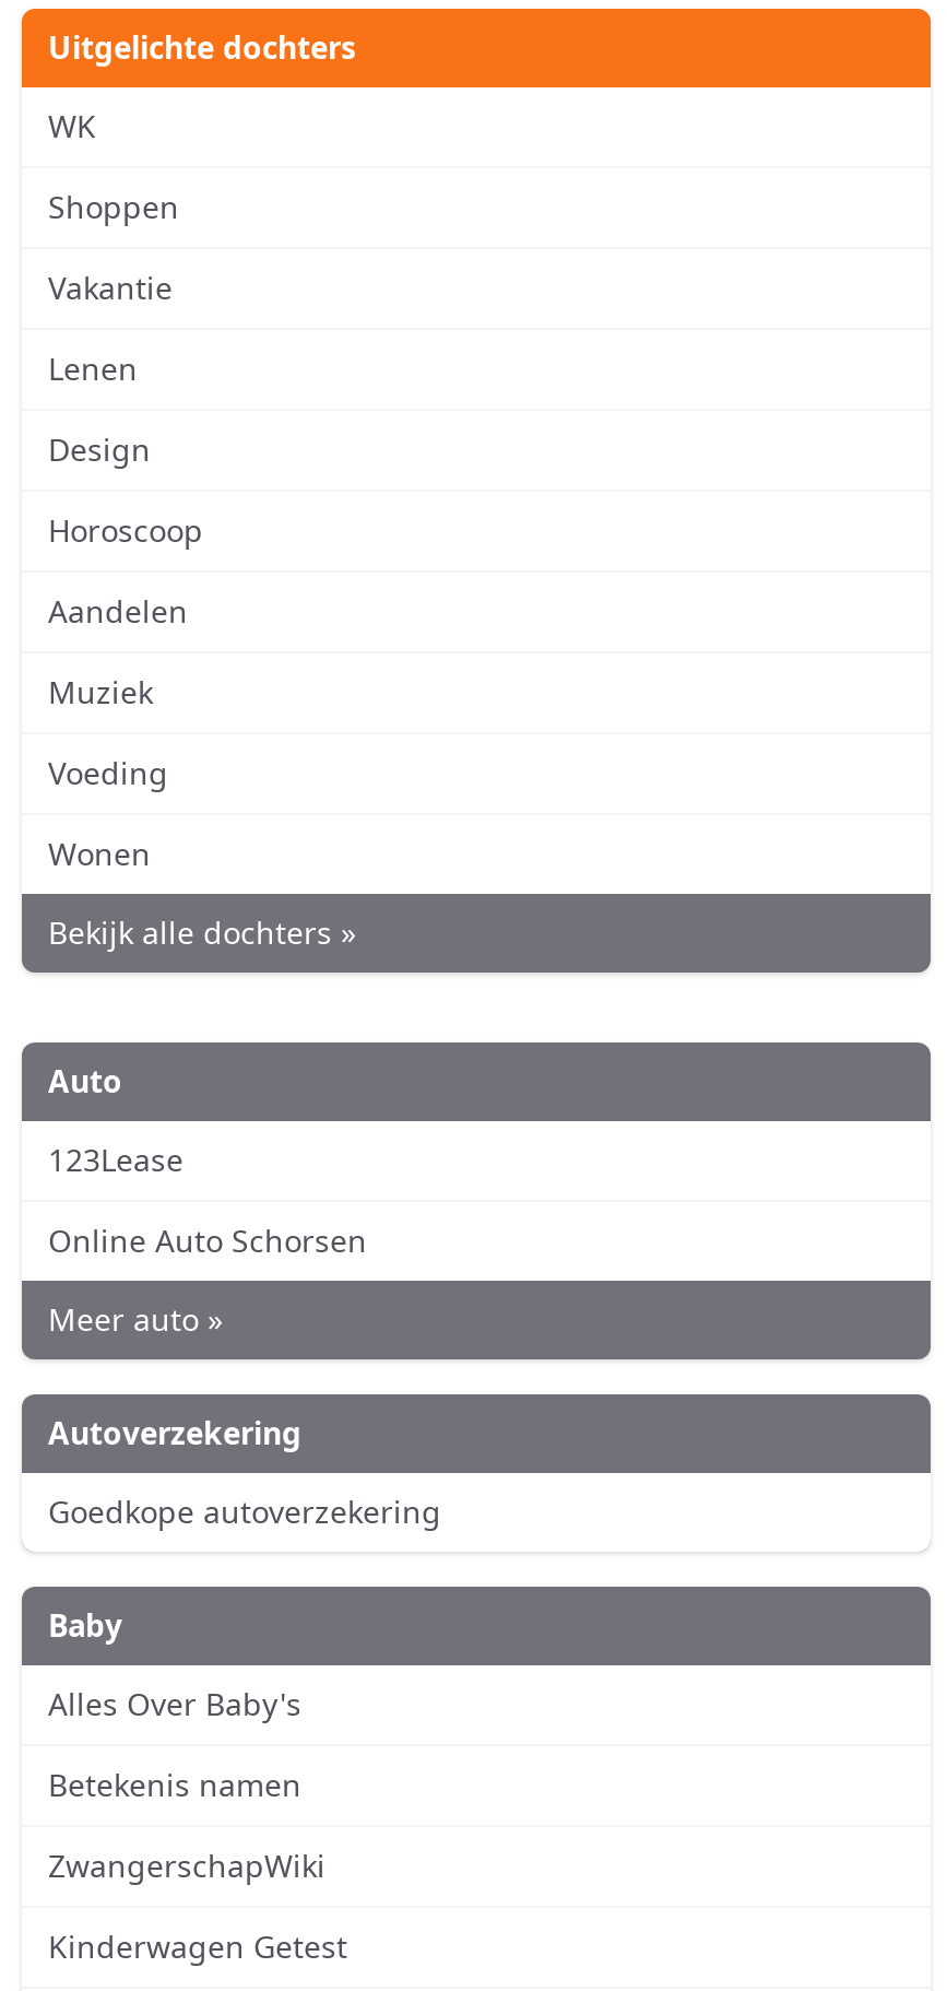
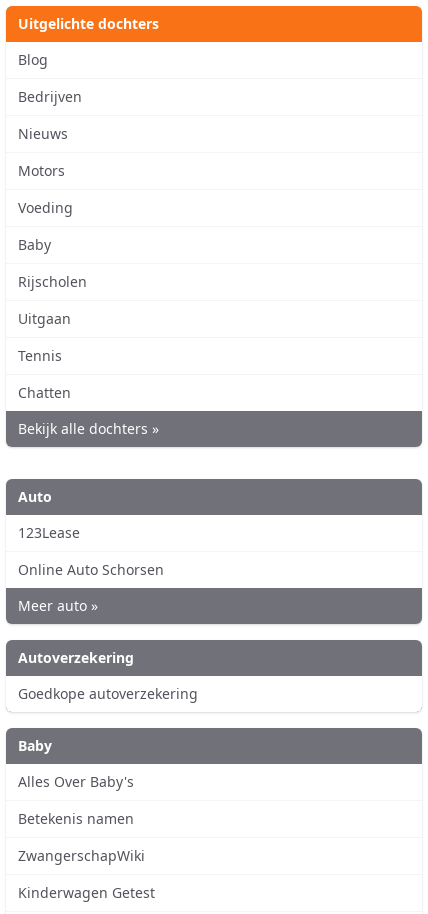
- WK
- Shoppen
- Vakantie
- Lenen
- Design
- Horoscoop
- Aandelen
- Muziek
+ Blog
+ Bedrijven
+ Nieuws
+ Motors

moved up: Voeding

- Wonen
+ Baby
+ Rijscholen
+ Uitgaan
+ Tennis
+ Chatten
